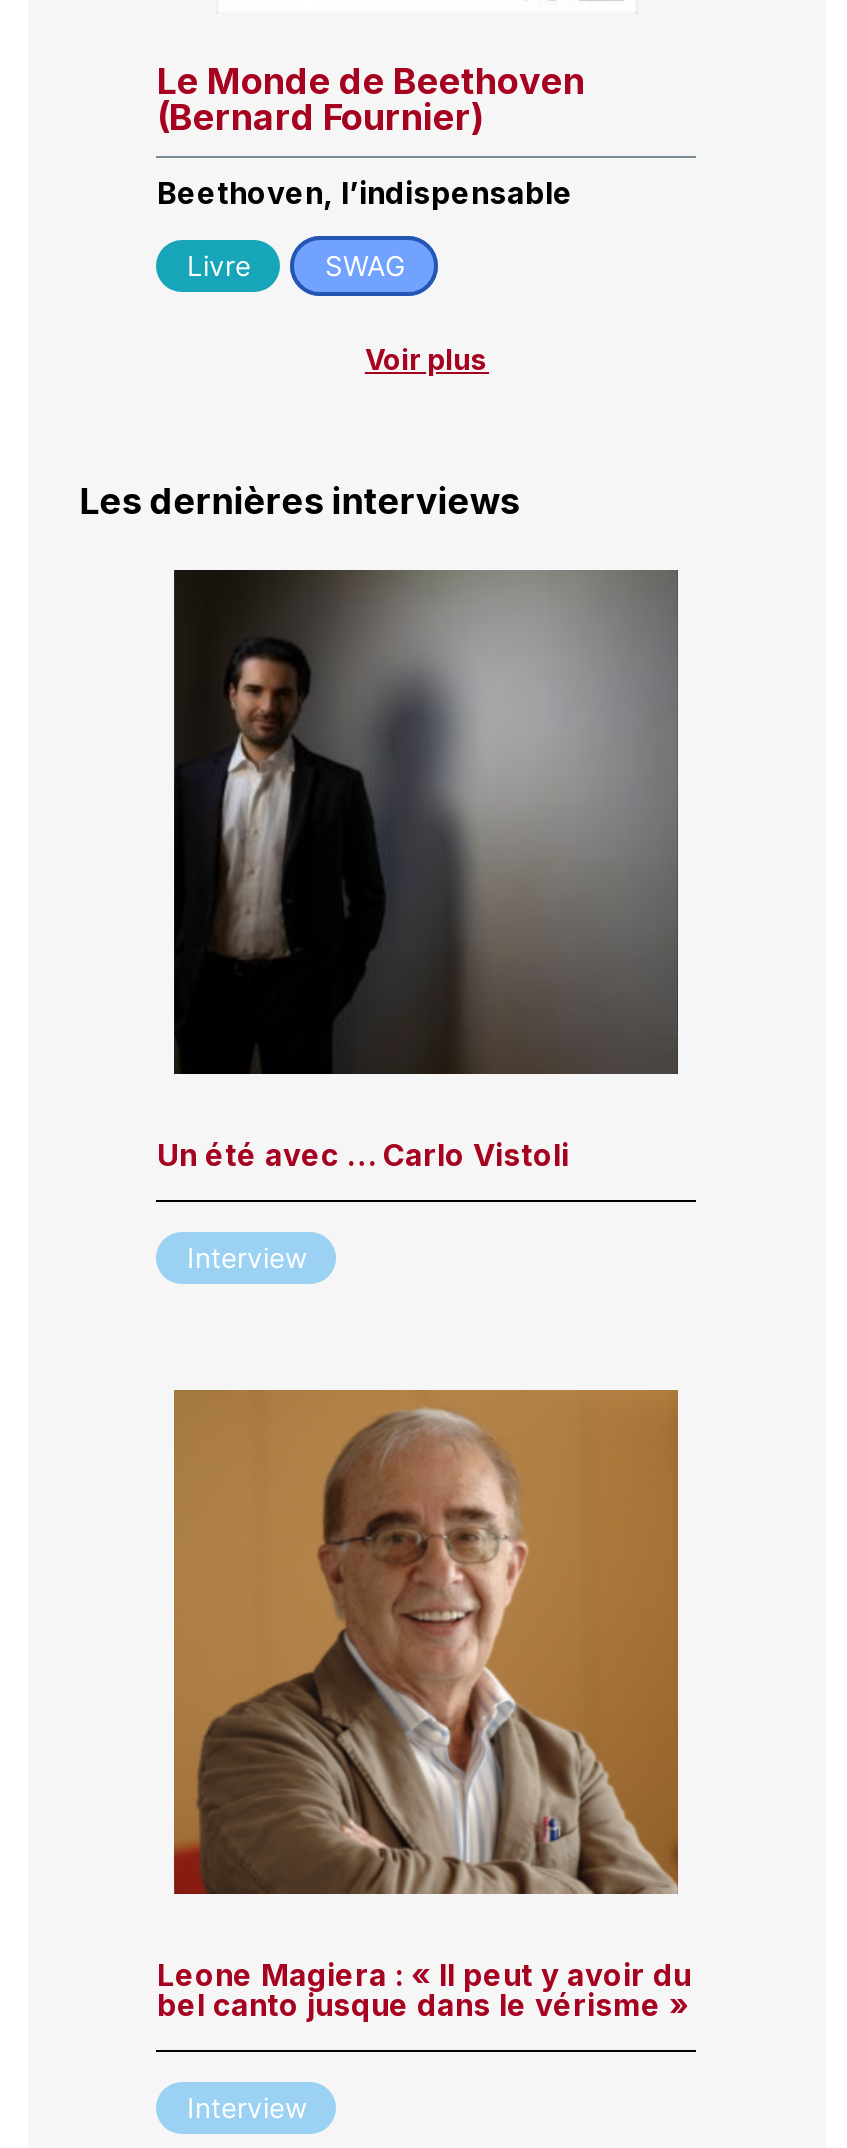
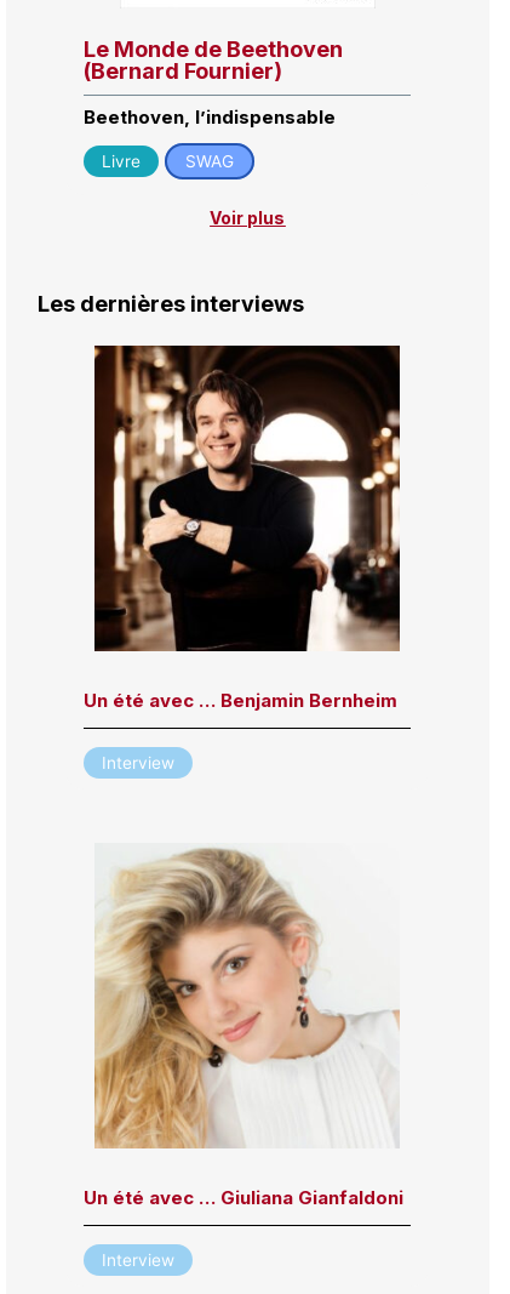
- [image]
- Un été avec … Carlo Vistoli
+ [image]
+ Un été avec … Benjamin Bernheim

- [image]
- Leone Magiera : « Il peut y avoir du
- bel canto jusque dans le vérisme »
+ [image]
+ Un été avec … Giuliana Gianfaldoni
